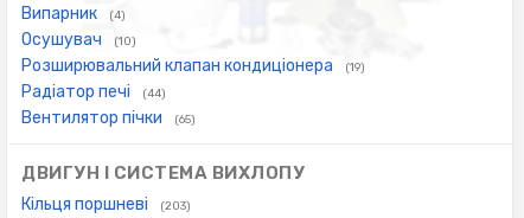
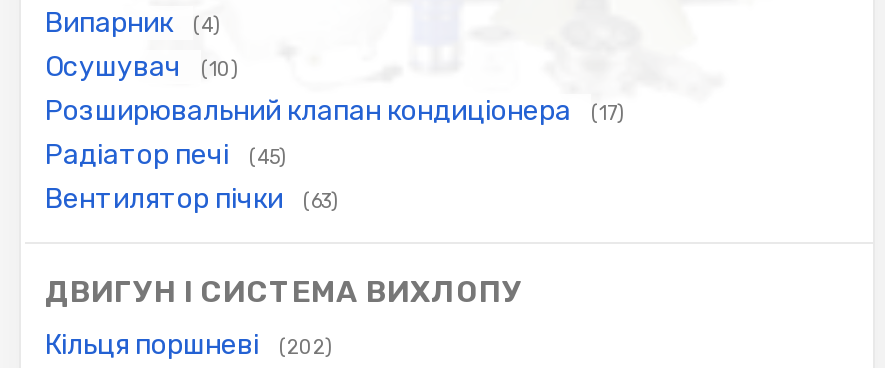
- Розширювальний клапан кондиціонера (19)
+ Розширювальний клапан кондиціонера (17)

- Радіатор печі (44)
+ Радіатор печі (45)

- Вентилятор пічки (65)
+ Вентилятор пічки (63)

- Кільця поршневі (203)
+ Кільця поршневі (202)
